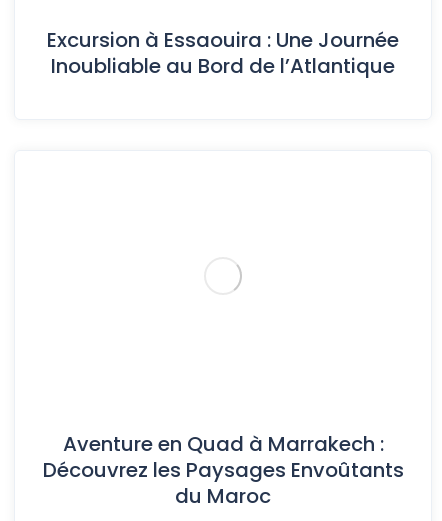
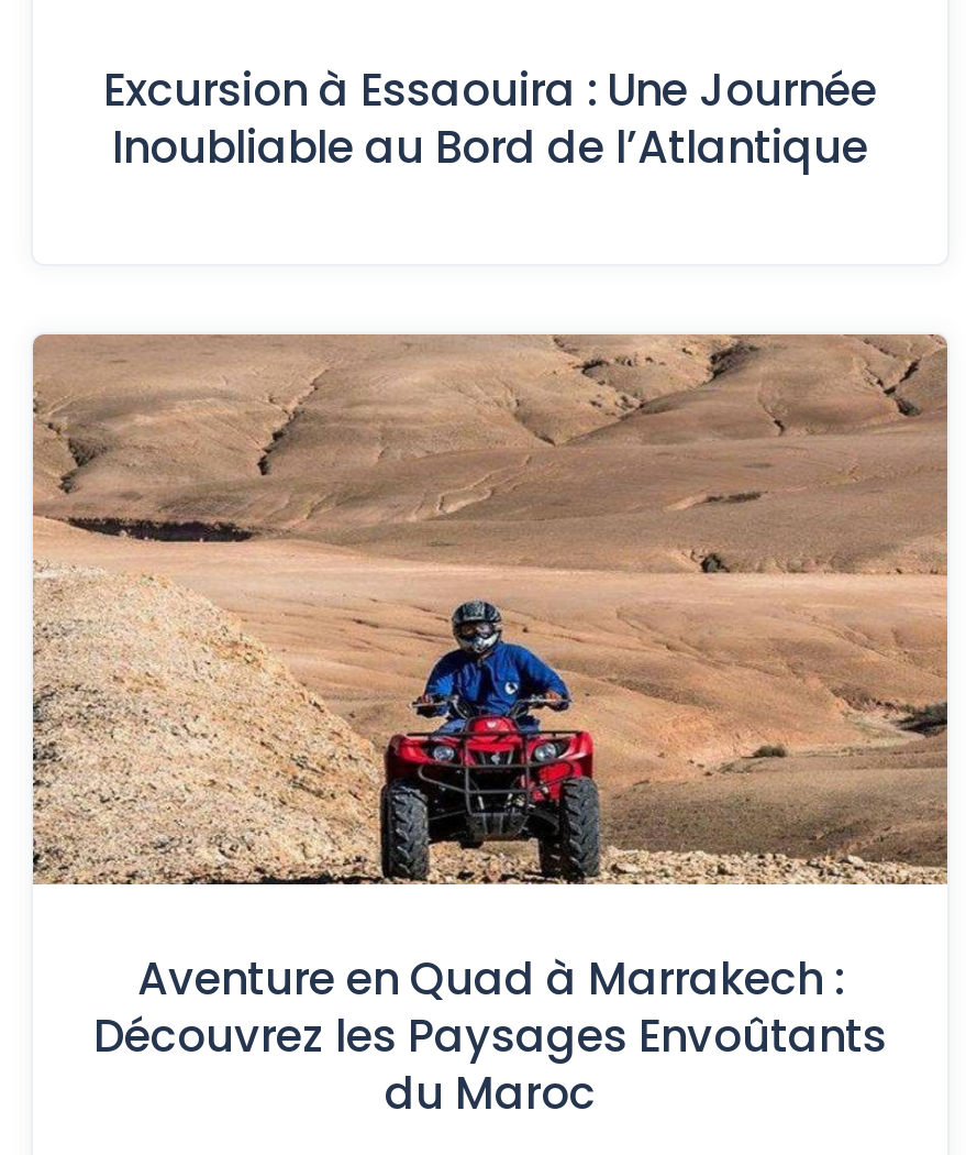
+ [image]
